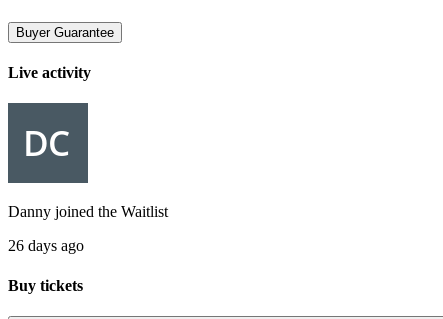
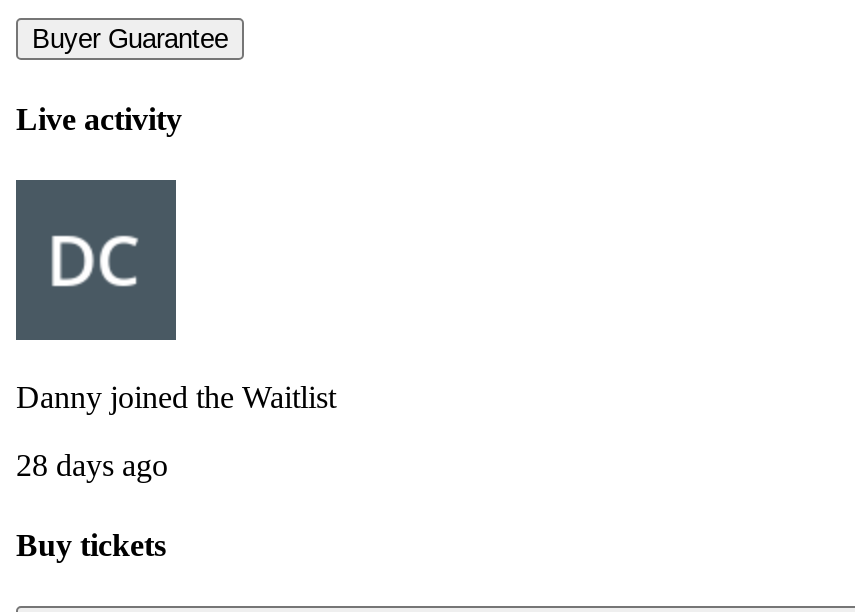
- 26 days ago
+ 28 days ago
